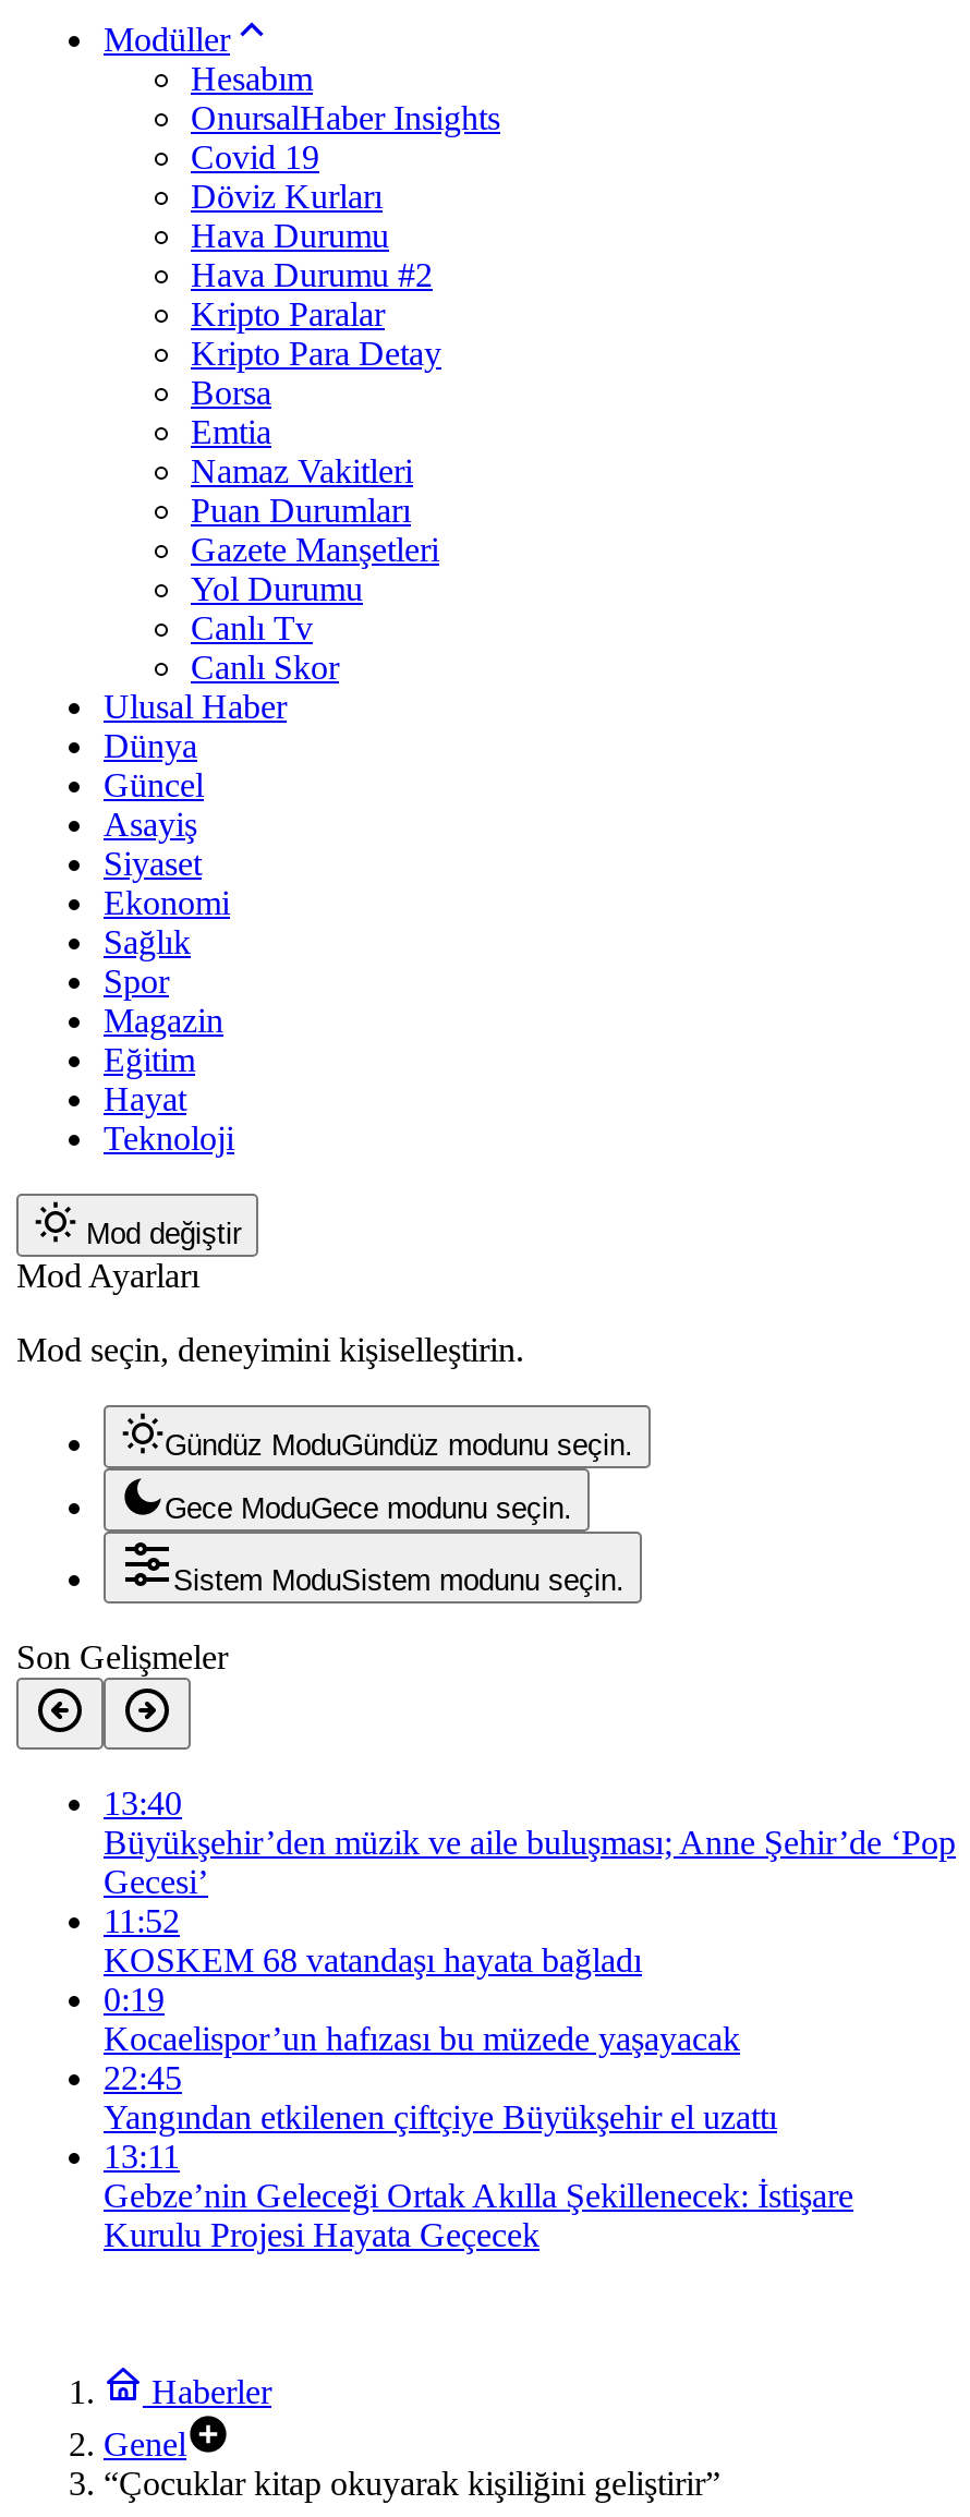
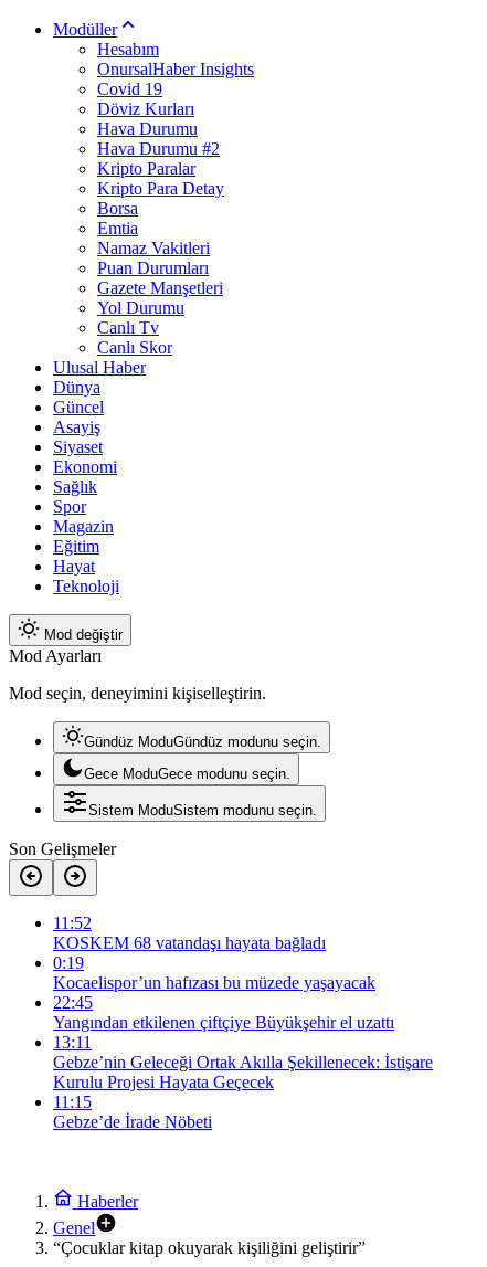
- 13:40
- Büyükşehir’den müzik ve aile buluşması; Anne Şehir’de ‘Pop
- Gecesi’

moved up: 11:52 | KOSKEM 68 vatandaşı hayata bağladı | 0:19 | ... | Gebze’nin Geleceği Ortak Akılla Şekillenecek: İstişare | Kurulu Projesi Hayata Geçecek

+ 11:15
+ Gebze’de İrade Nöbeti
